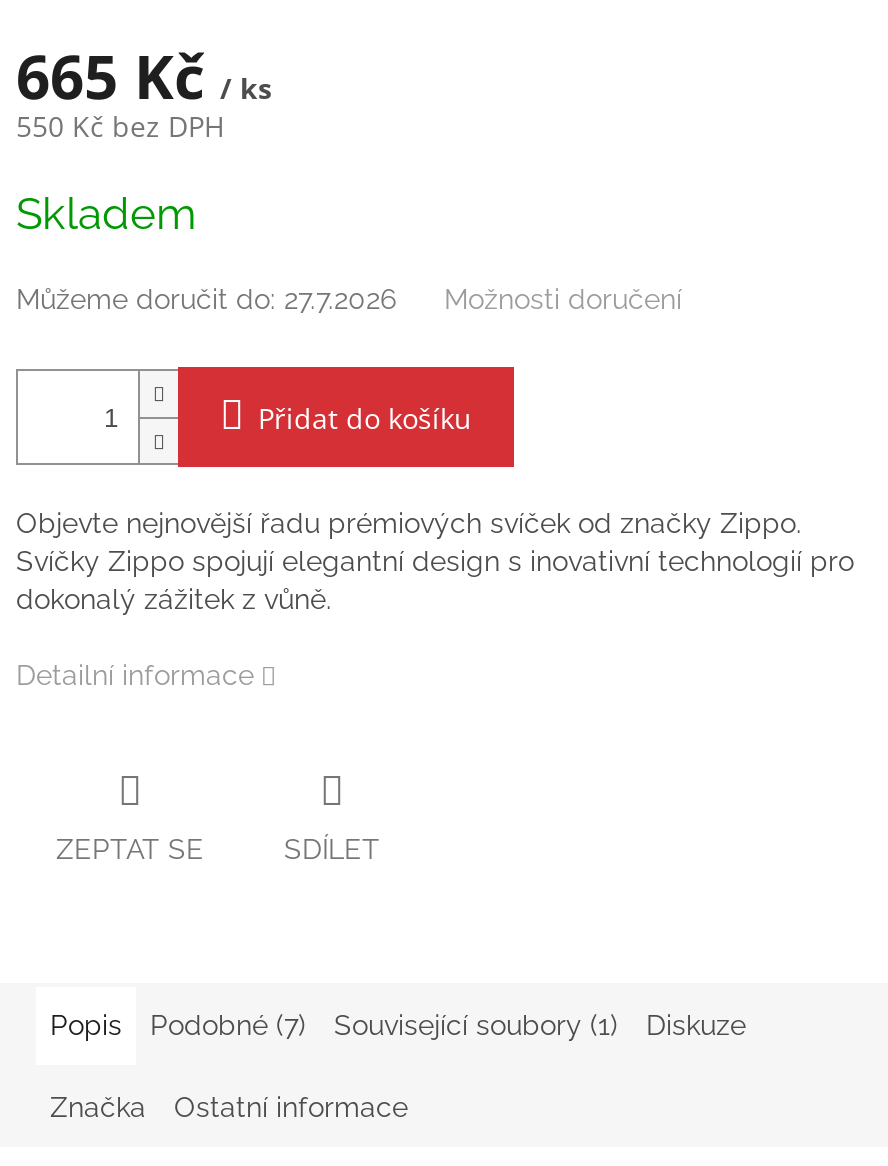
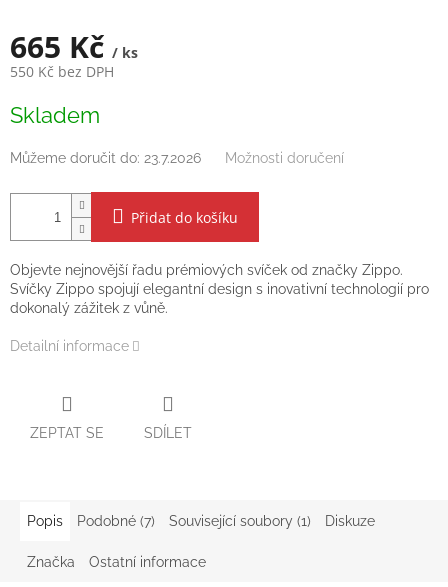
- Můžeme doručit do: 27.7.2026
+ Můžeme doručit do: 23.7.2026
